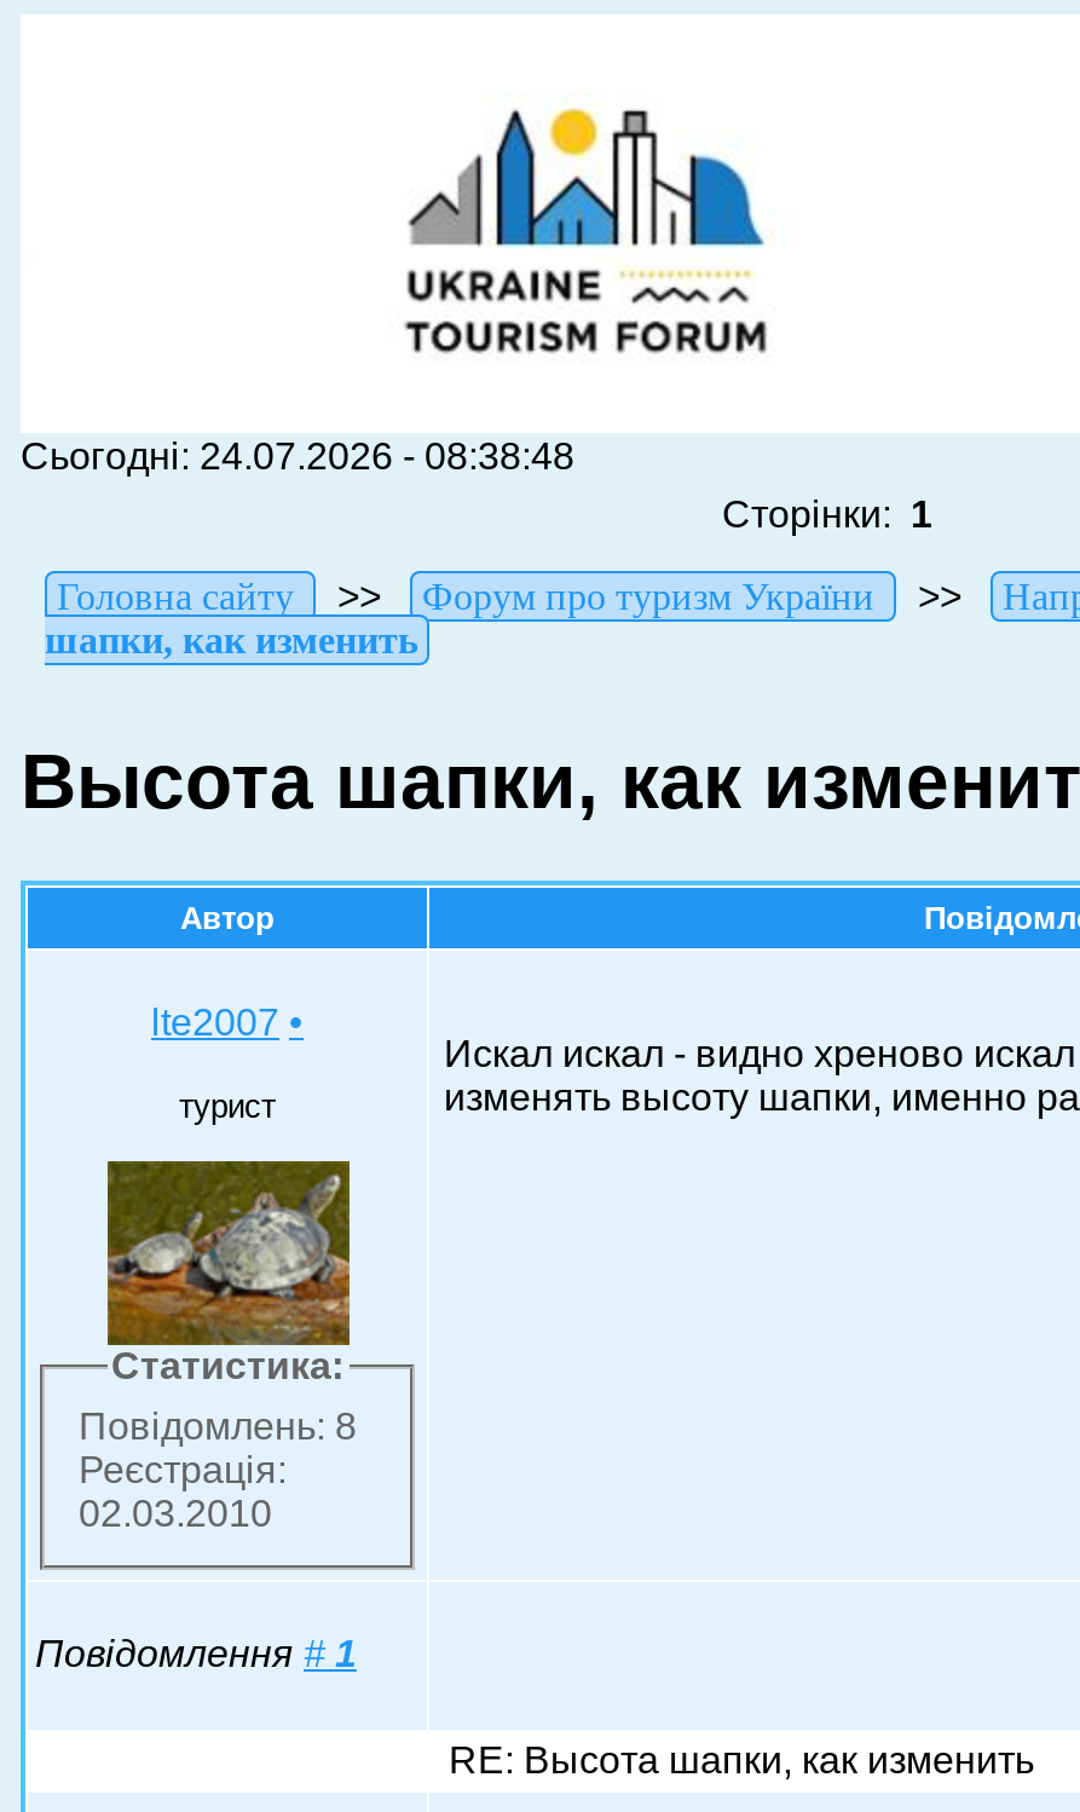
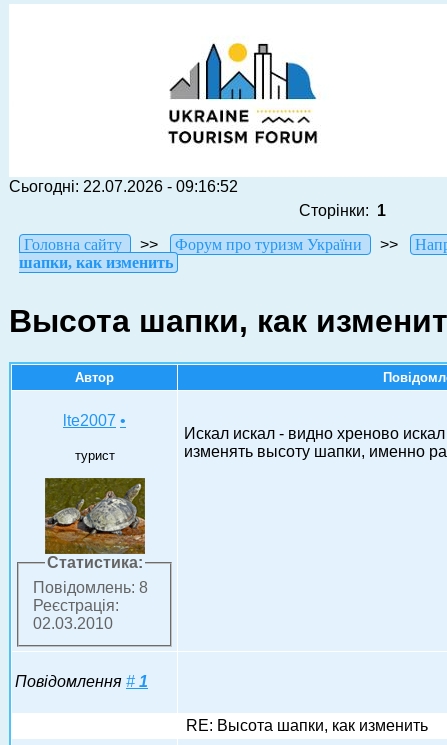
- Сьогодні: 24.07.2026 - 08:38:48
+ Сьогодні: 22.07.2026 - 09:16:52
